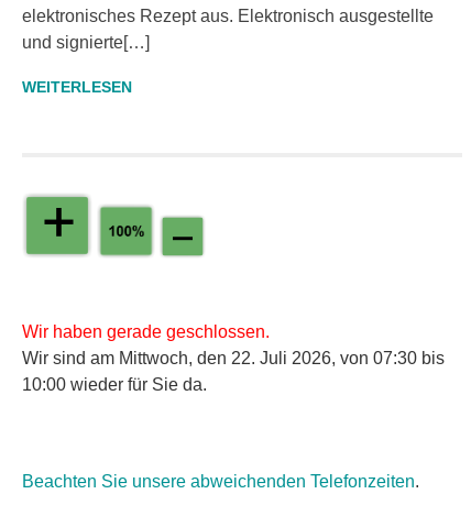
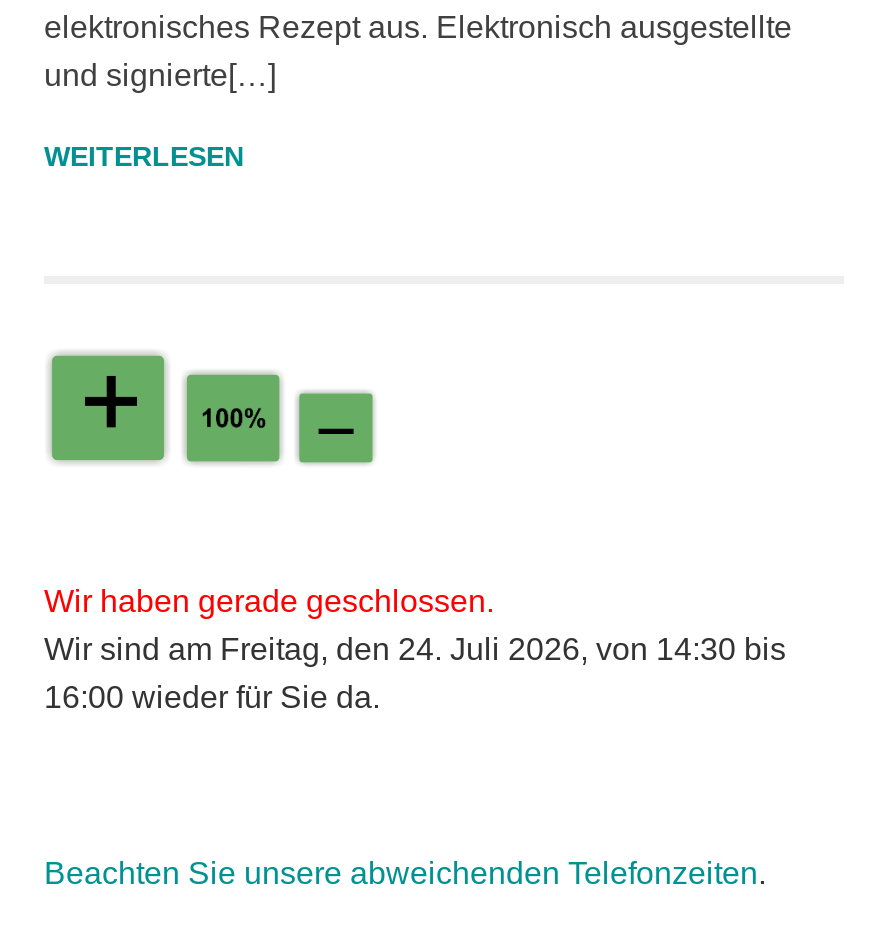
- Wir sind am Mittwoch, den 22. Juli 2026, von 07:30 bis
+ Wir sind am Freitag, den 24. Juli 2026, von 14:30 bis

- 10:00 wieder für Sie da.
+ 16:00 wieder für Sie da.
